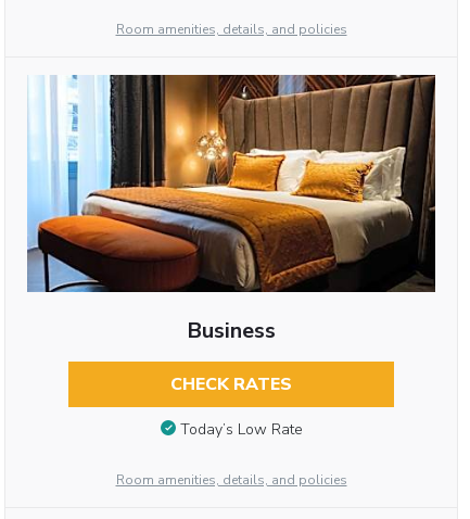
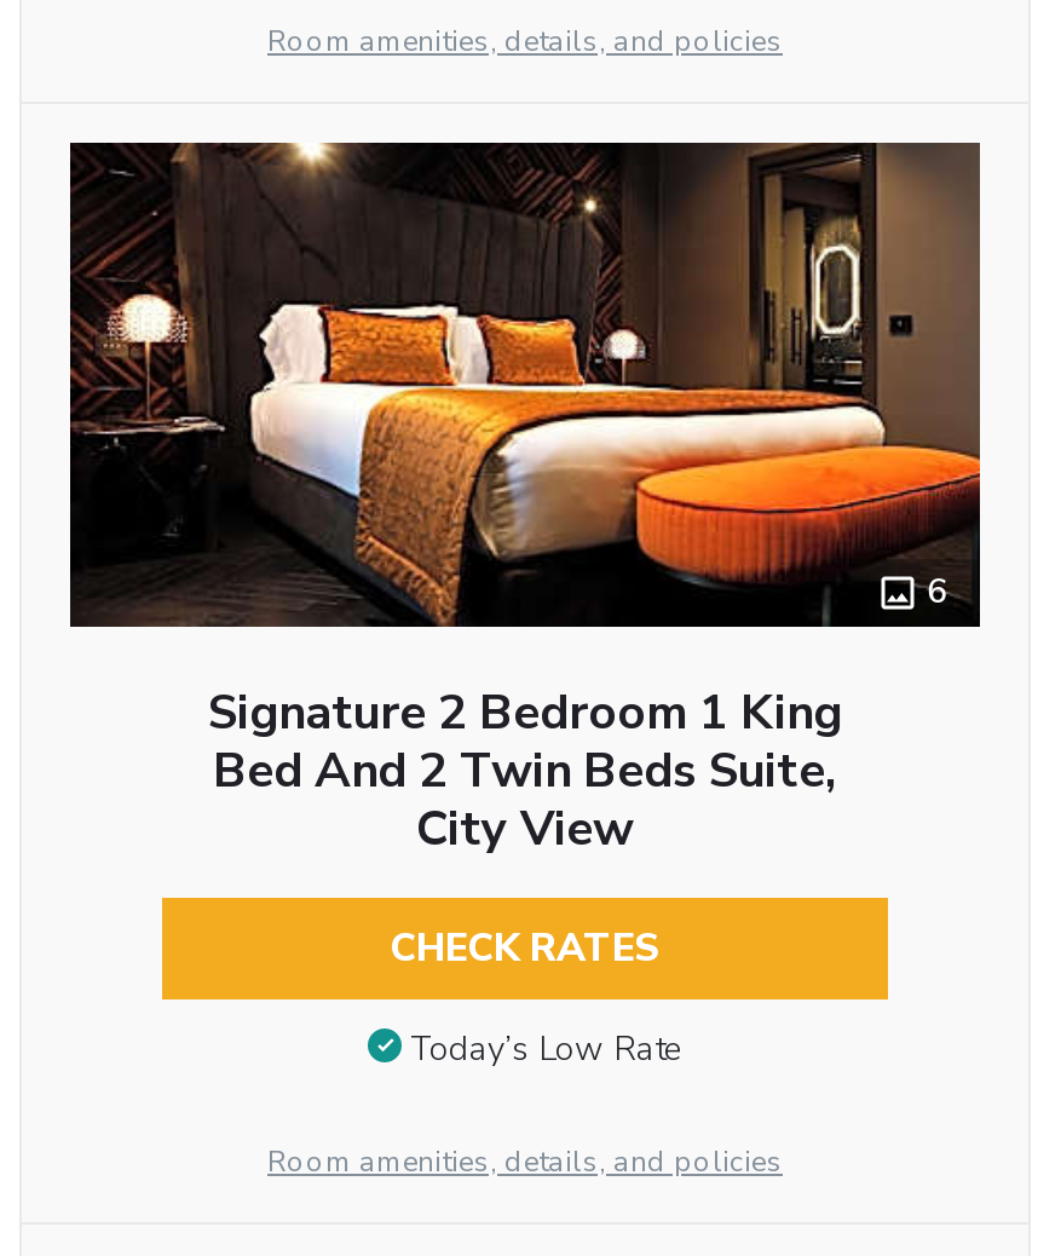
- [image]
- Business
+ [image]
+ 6
+ Signature 2 Bedroom 1 King
+ Bed And 2 Twin Beds Suite,
+ City View
